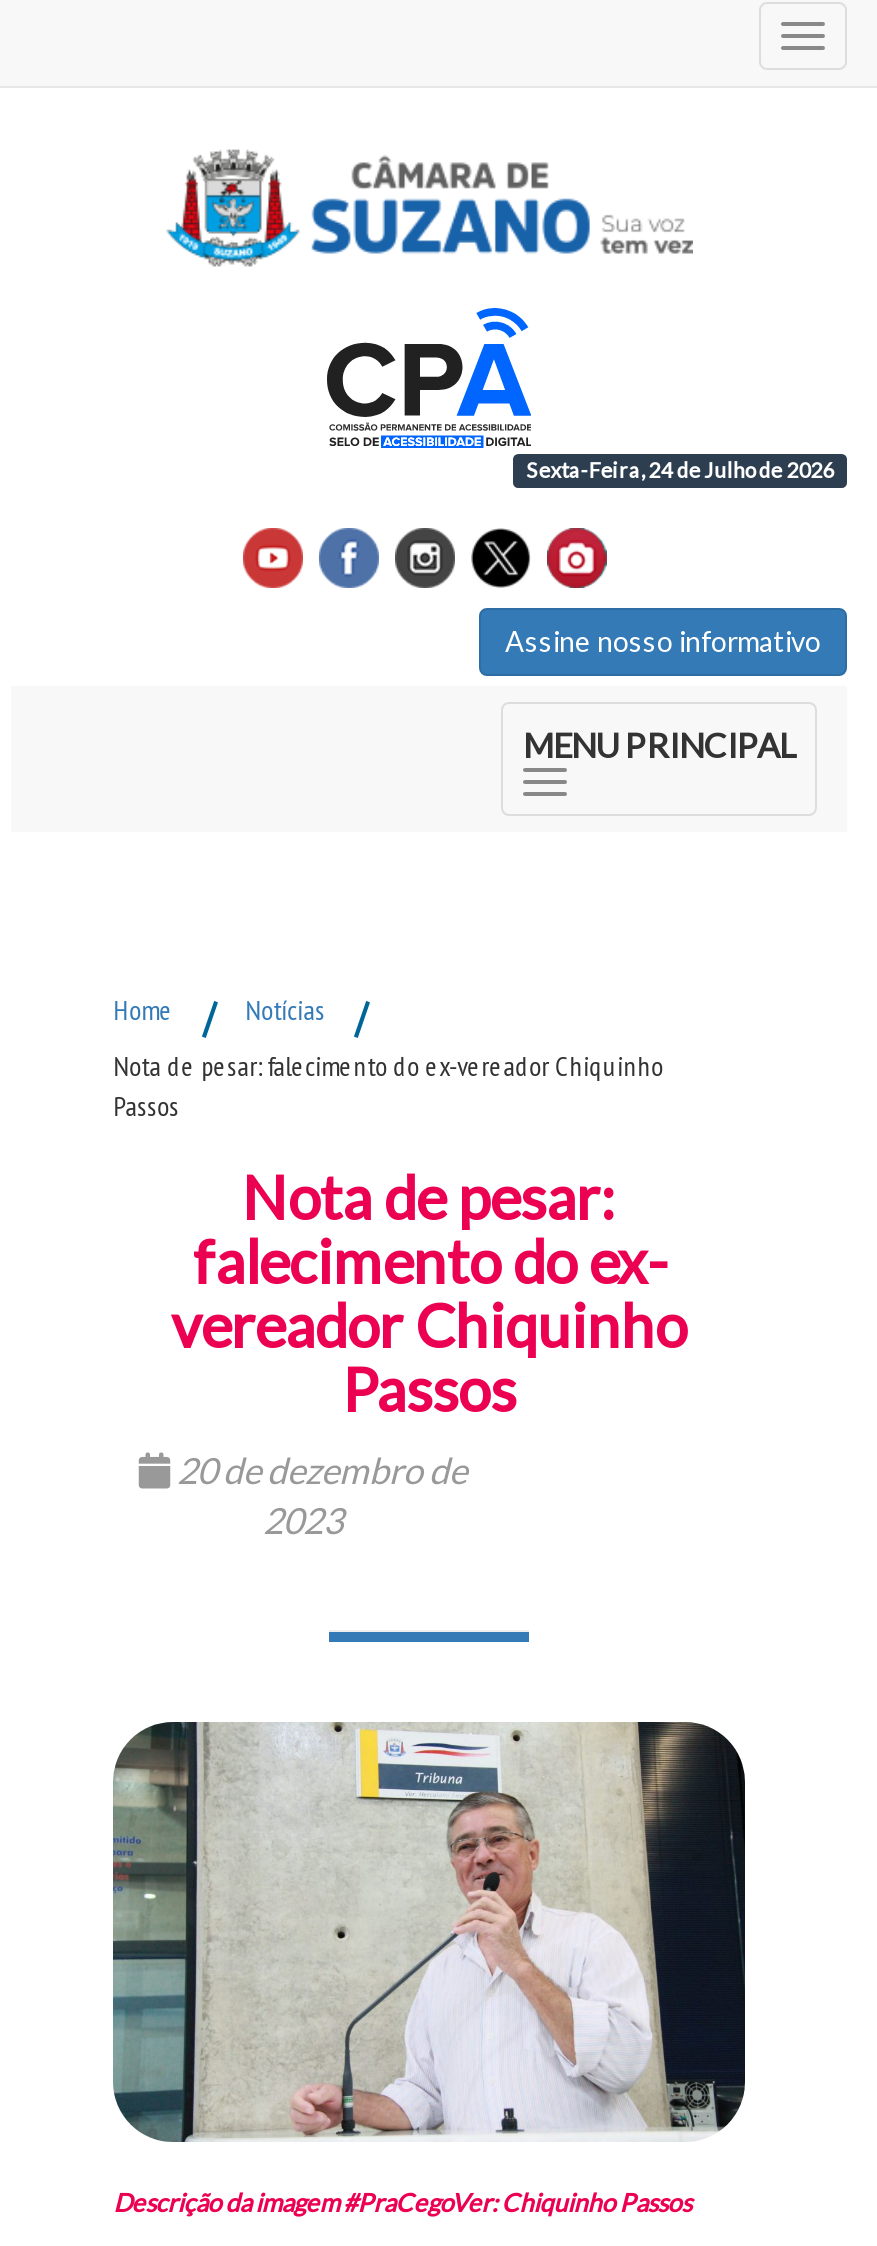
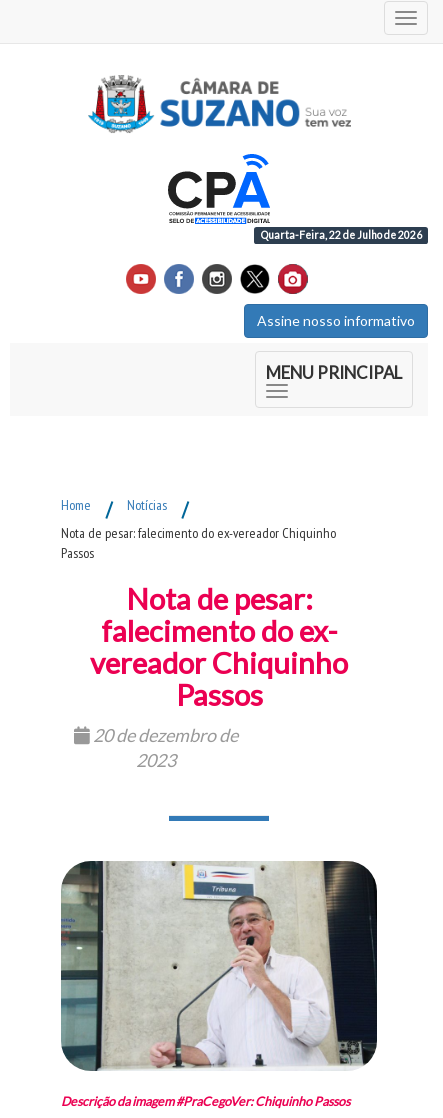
- Sexta-Feira, 24 de Julho de 2026
+ Quarta-Feira, 22 de Julho de 2026
